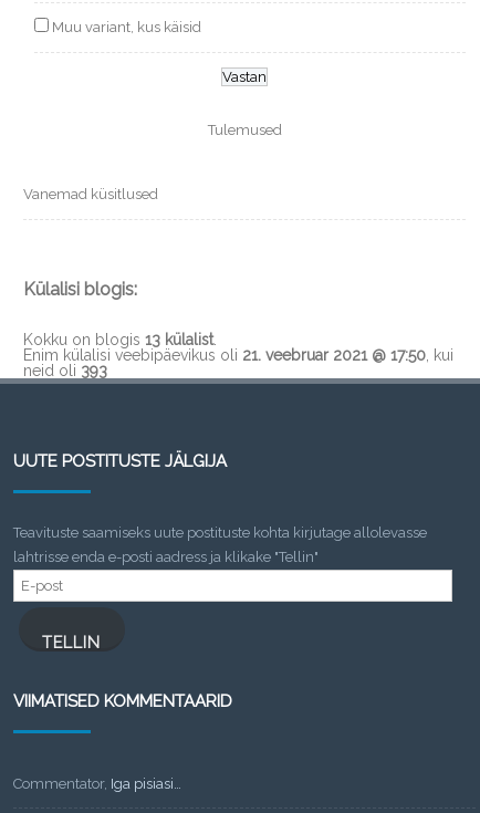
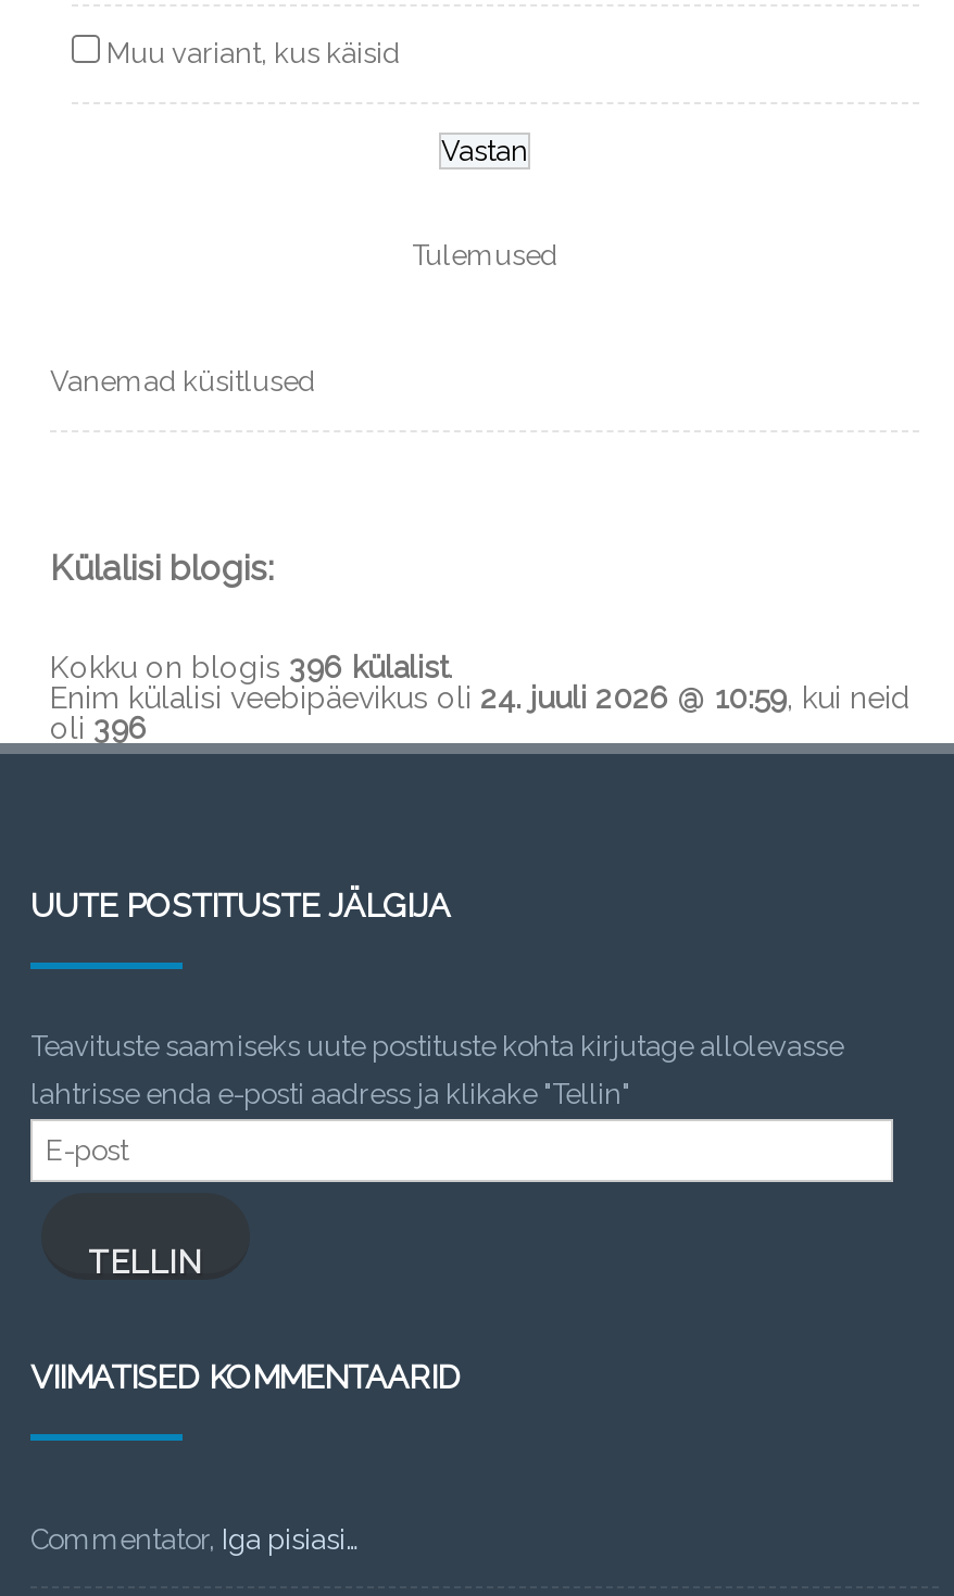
- Kokku on blogis 13 külalist.
- Enim külalisi veebipäevikus oli 21. veebruar 2021 @ 17:50, kui
- neid oli 393
+ Kokku on blogis 396 külalist.
+ Enim külalisi veebipäevikus oli 24. juuli 2026 @ 10:59, kui neid
+ oli 396
